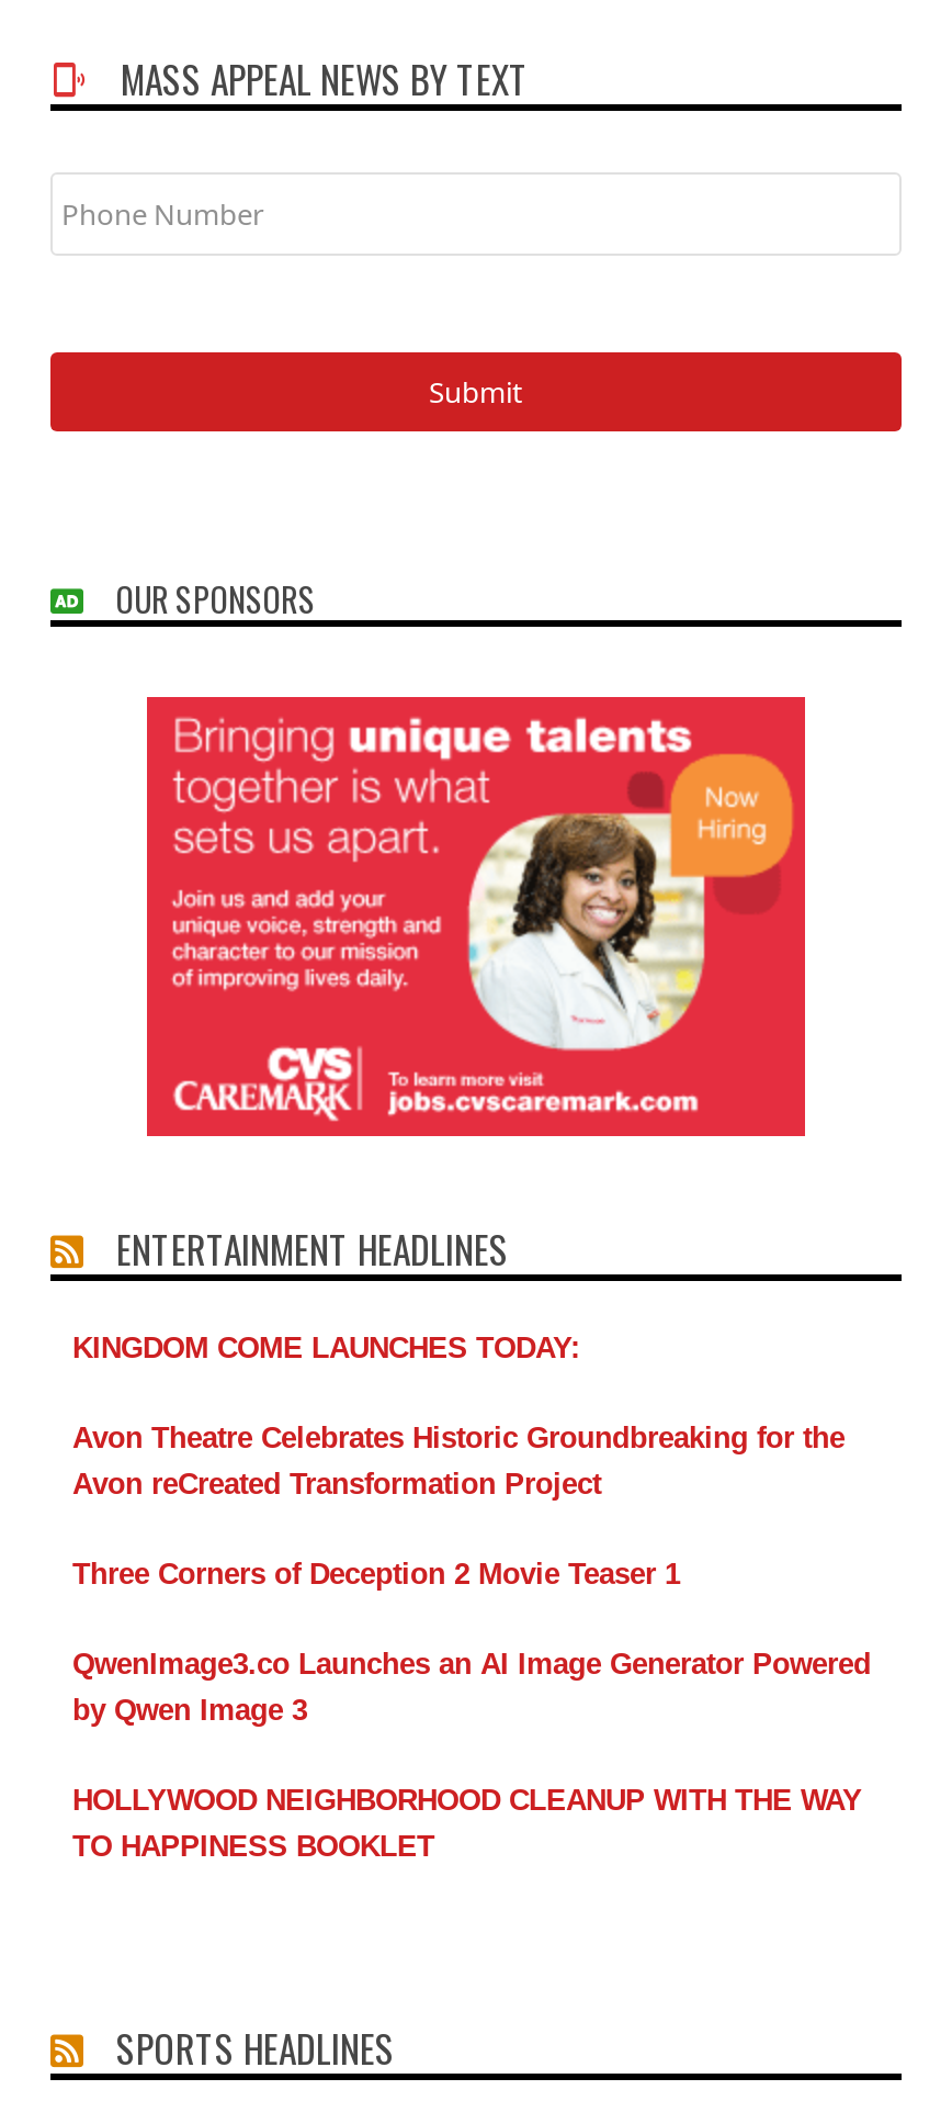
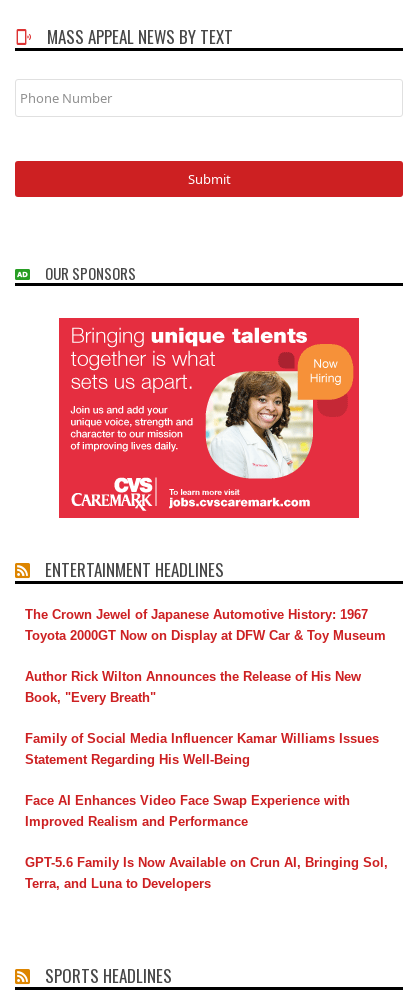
- KINGDOM COME LAUNCHES TODAY:
+ The Crown Jewel of Japanese Automotive History: 1967
+ Toyota 2000GT Now on Display at DFW Car & Toy Museum

- Avon Theatre Celebrates Historic Groundbreaking for the
- Avon reCreated Transformation Project
+ Author Rick Wilton Announces the Release of His New
+ Book, "Every Breath"

- Three Corners of Deception 2 Movie Teaser 1
+ Family of Social Media Influencer Kamar Williams Issues
+ Statement Regarding His Well-Being

- QwenImage3.co Launches an AI Image Generator Powered
- by Qwen Image 3
+ Face AI Enhances Video Face Swap Experience with
+ Improved Realism and Performance

- HOLLYWOOD NEIGHBORHOOD CLEANUP WITH THE WAY
- TO HAPPINESS BOOKLET
+ GPT-5.6 Family Is Now Available on Crun AI, Bringing Sol,
+ Terra, and Luna to Developers
